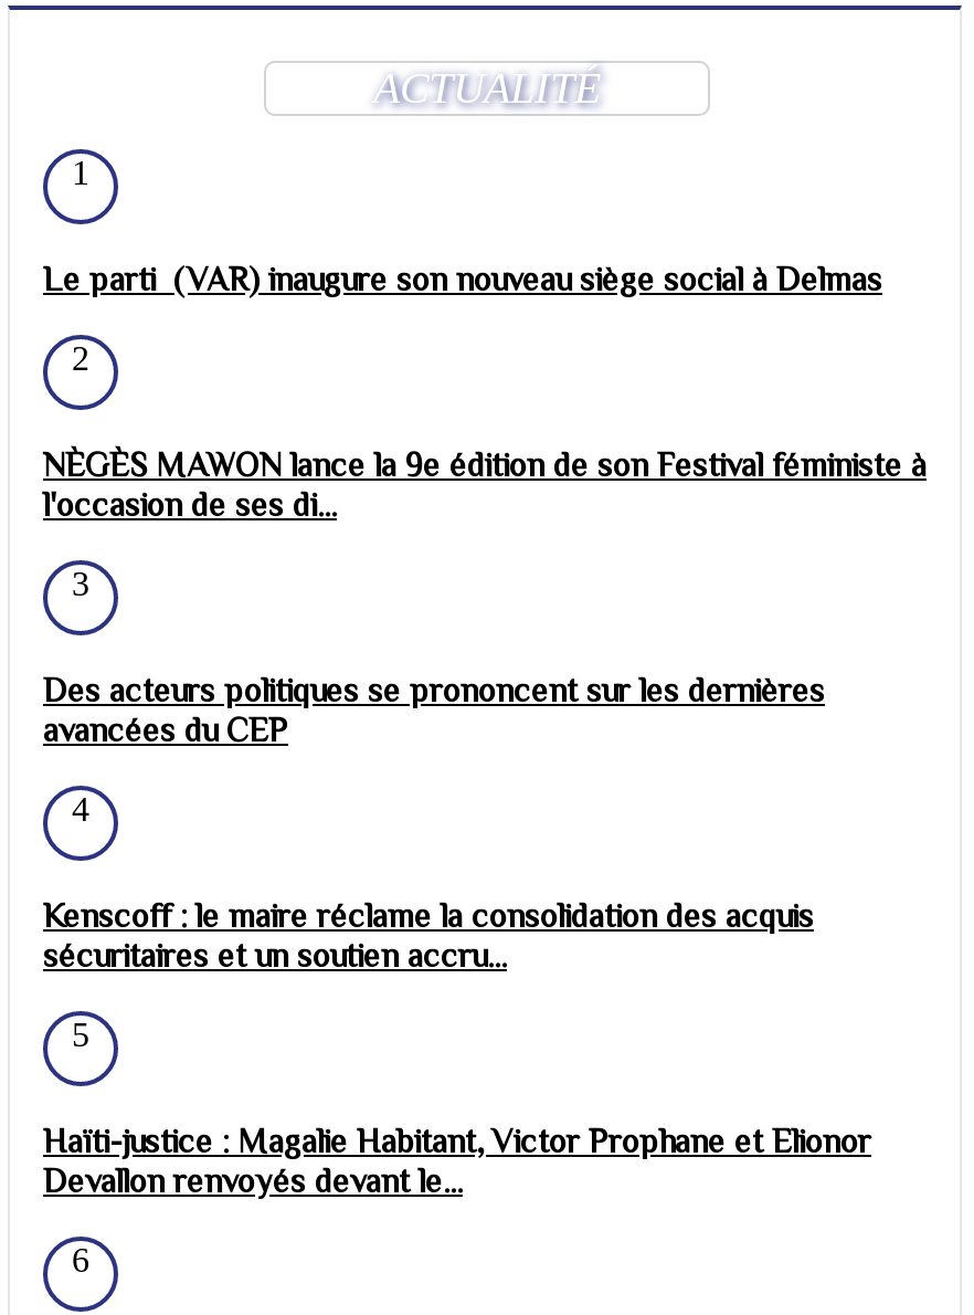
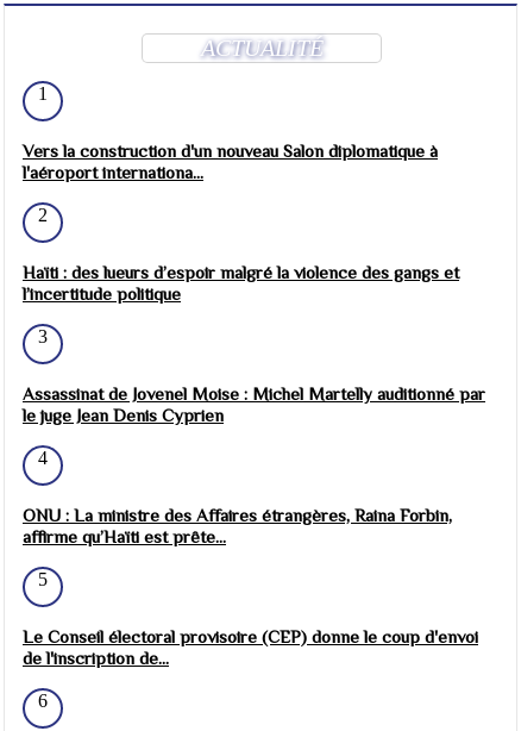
- Le parti (VAR) inaugure son nouveau siège social à Delmas
+ Vers la construction d'un nouveau Salon diplomatique à
+ l'aéroport internationa...

- NÈGÈS MAWON lance la 9e édition de son Festival féministe à
- l'occasion de ses di...
+ Haïti : des lueurs d’espoir malgré la violence des gangs et
+ l’incertitude politique

- Des acteurs politiques se prononcent sur les dernières
- avancées du CEP
+ Assassinat de Jovenel Moise : Michel Martelly auditionné par
+ le juge Jean Denis Cyprien

- Kenscoff : le maire réclame la consolidation des acquis
- sécuritaires et un soutien accru...
+ ONU : La ministre des Affaires étrangères, Raina Forbin,
+ affirme qu’Haïti est prête...

- Haïti-justice : Magalie Habitant, Victor Prophane et Elionor
- Devallon renvoyés devant le...
+ Le Conseil électoral provisoire (CEP) donne le coup d'envoi
+ de l'inscription de...
